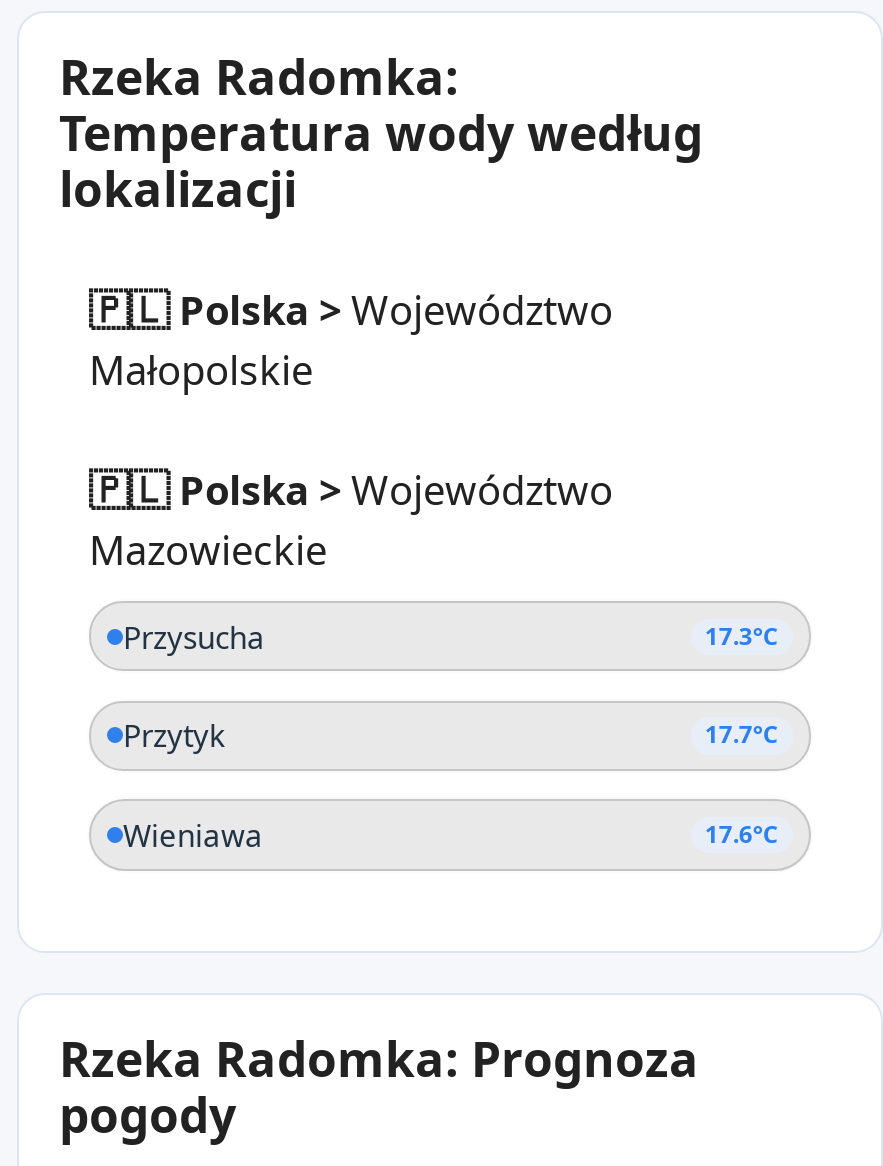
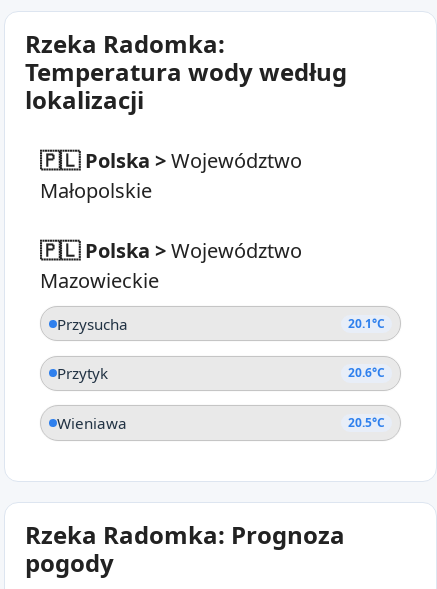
- 17.3°C
+ 20.1°C

- 17.7°C
+ 20.6°C

- 17.6°C
+ 20.5°C
